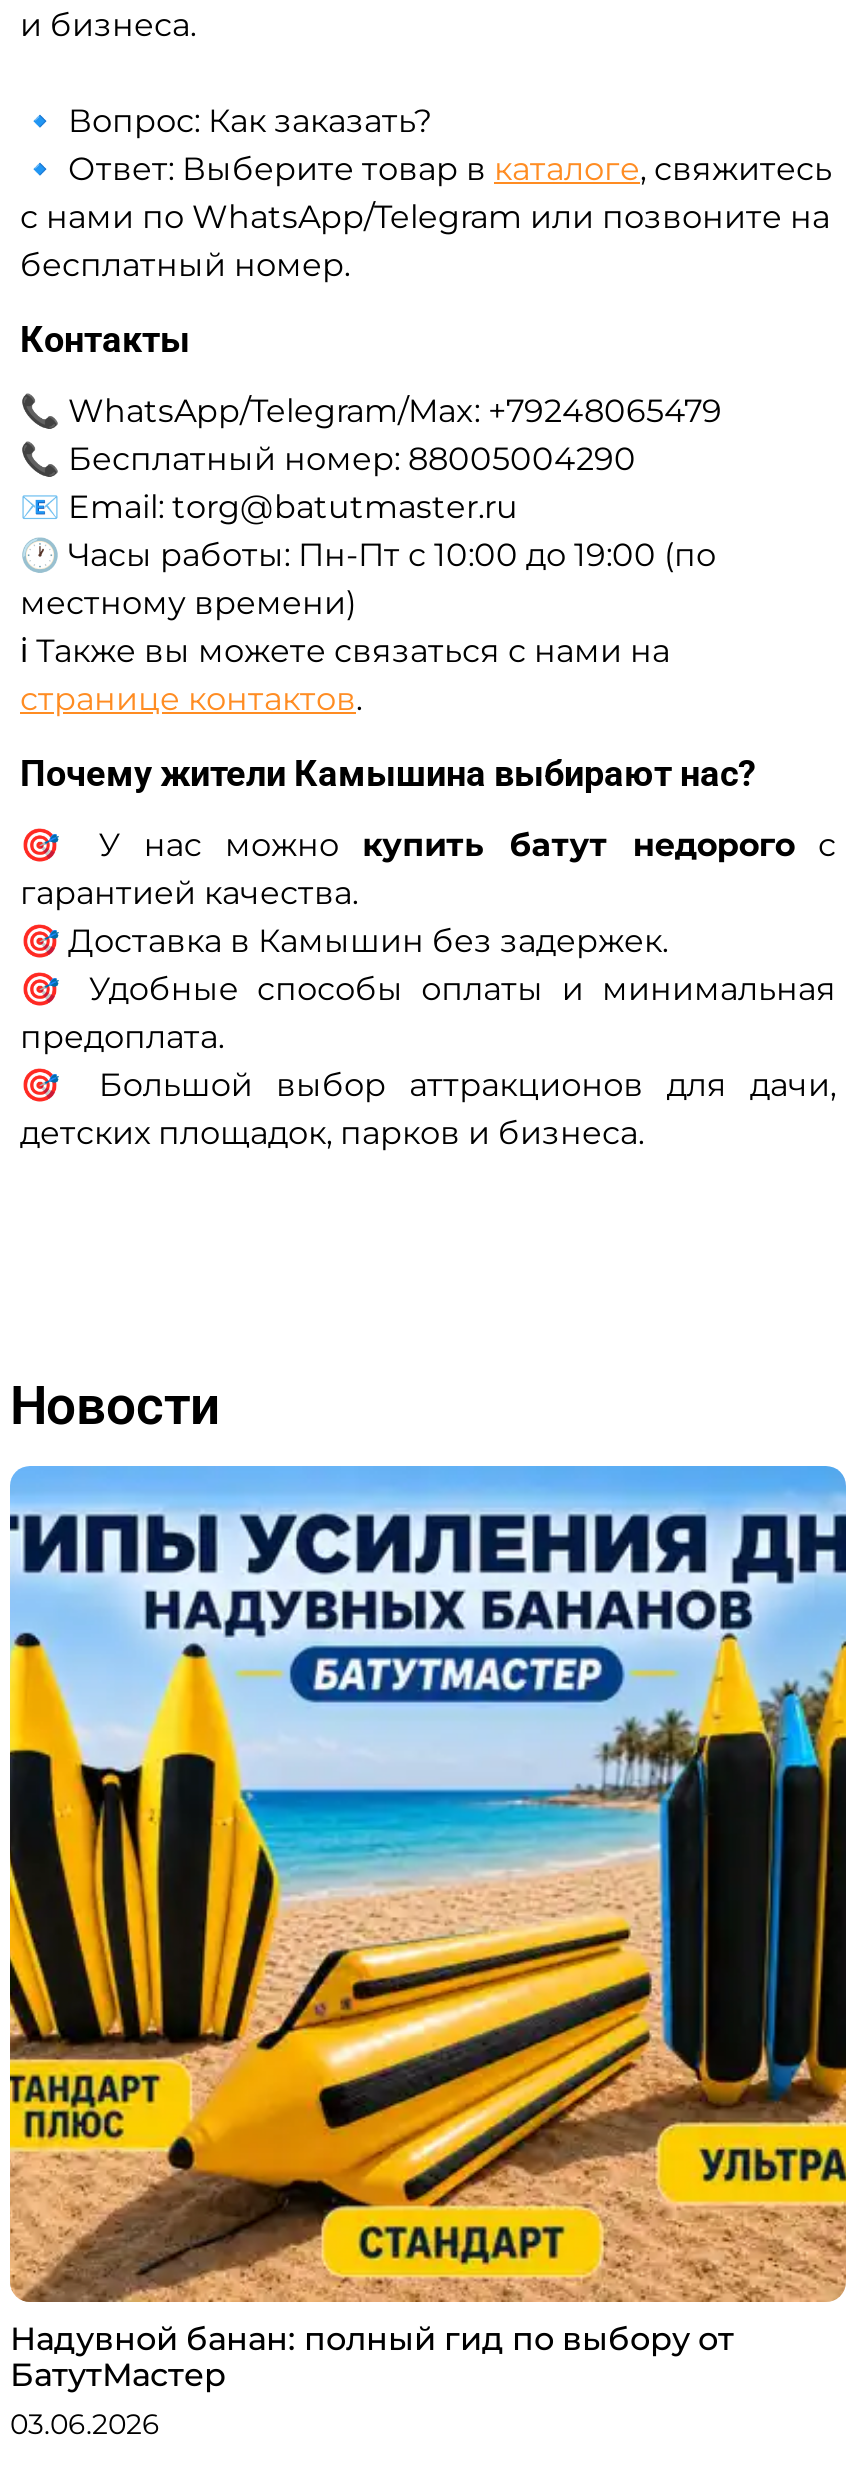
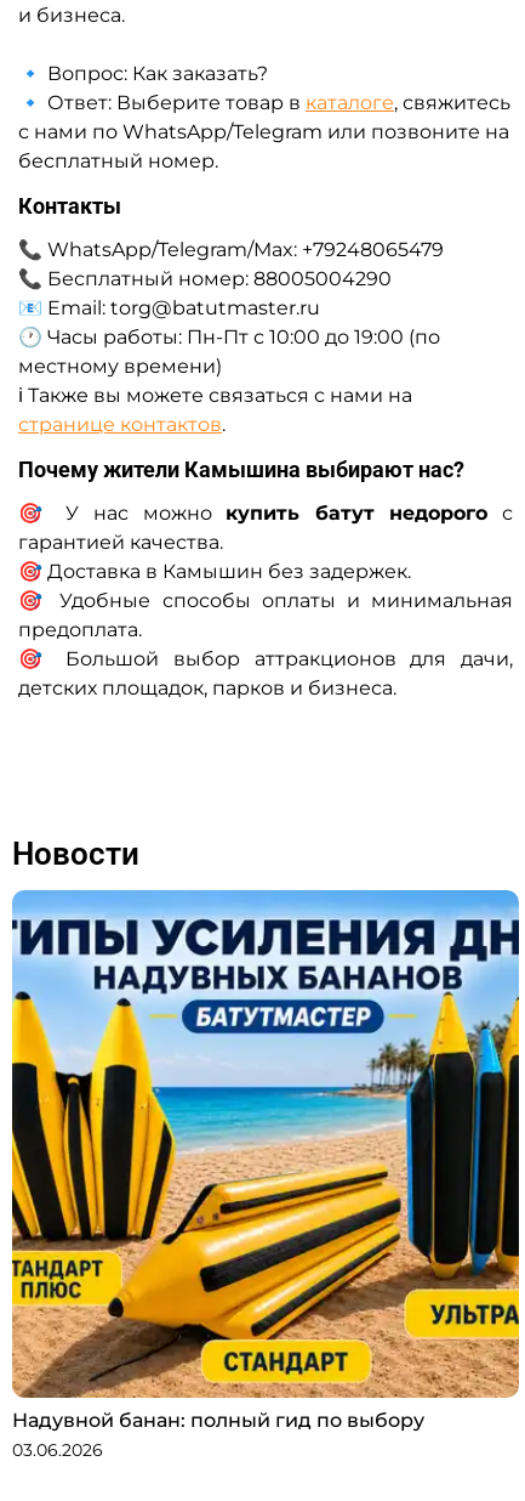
- Надувной банан: полный гид по выбору от
- БатутМастер
+ Надувной банан: полный гид по выбору
